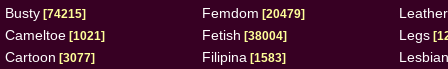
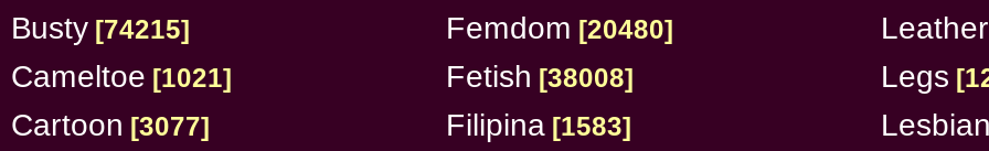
- Femdom [20479]
+ Femdom [20480]

- Fetish [38004]
+ Fetish [38008]
